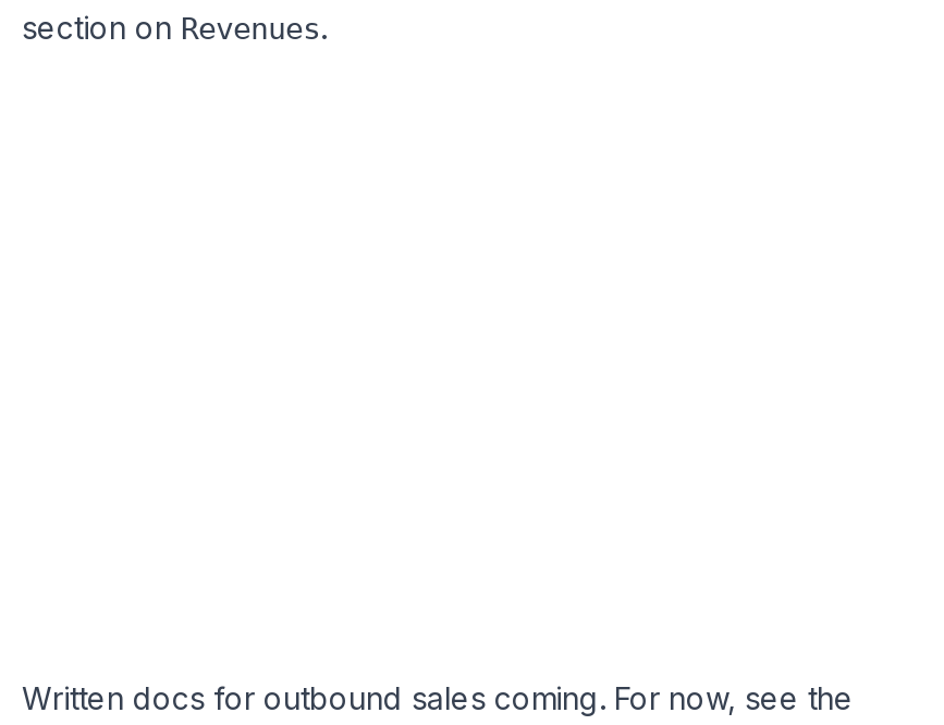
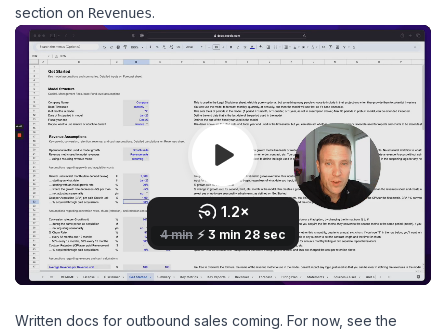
+ [image]
